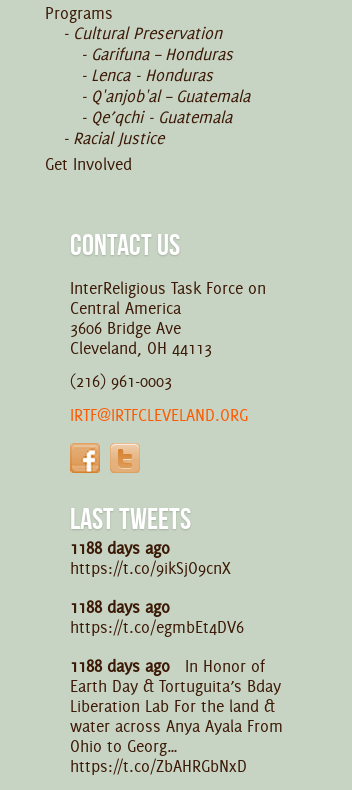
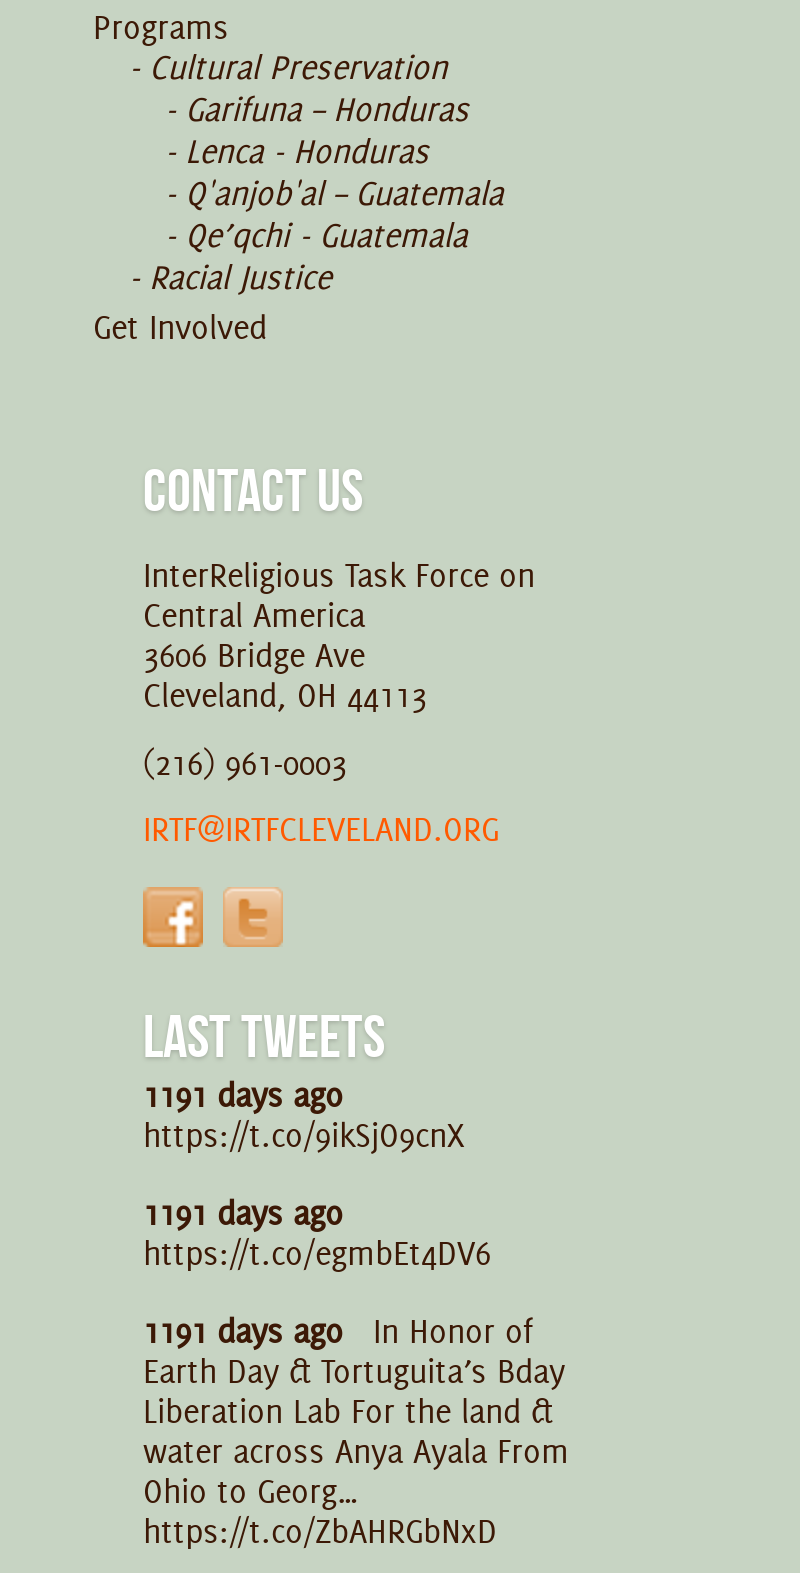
- 1188 days ago
+ 1191 days ago

- 1188 days ago
+ 1191 days ago

- 1188 days ago In Honor of
+ 1191 days ago In Honor of
